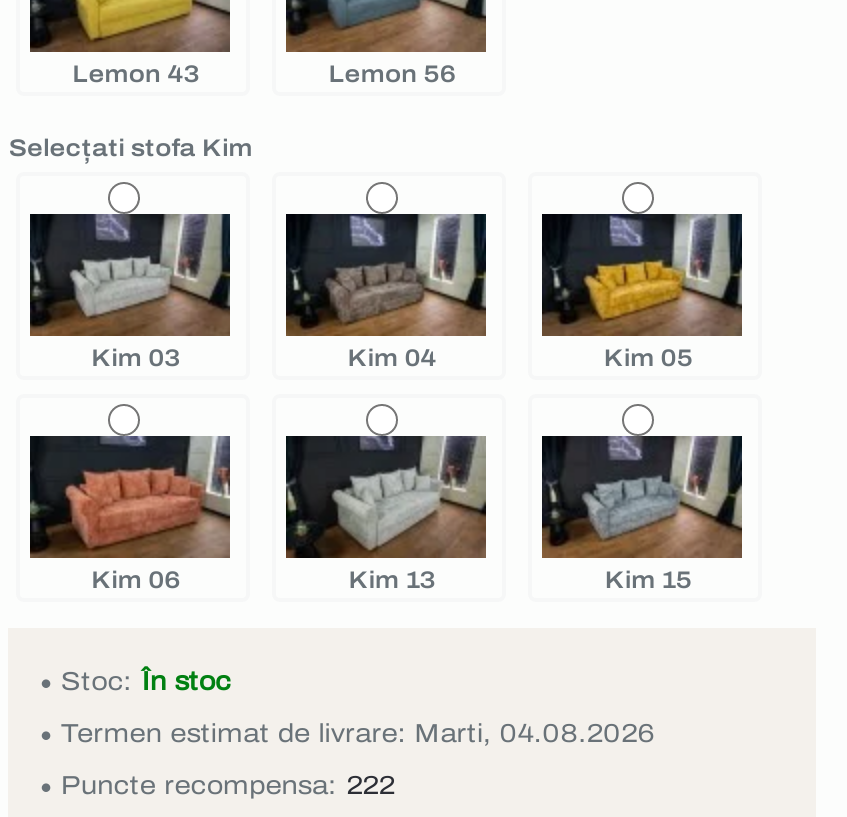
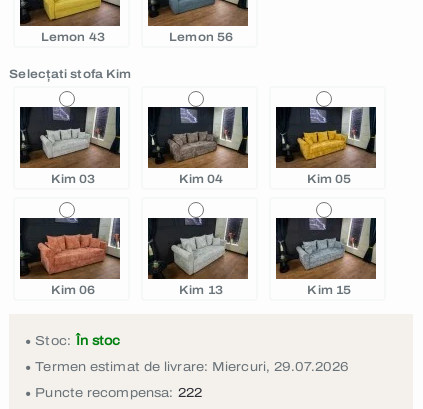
- Termen estimat de livrare: Marti, 04.08.2026
+ Termen estimat de livrare: Miercuri, 29.07.2026
